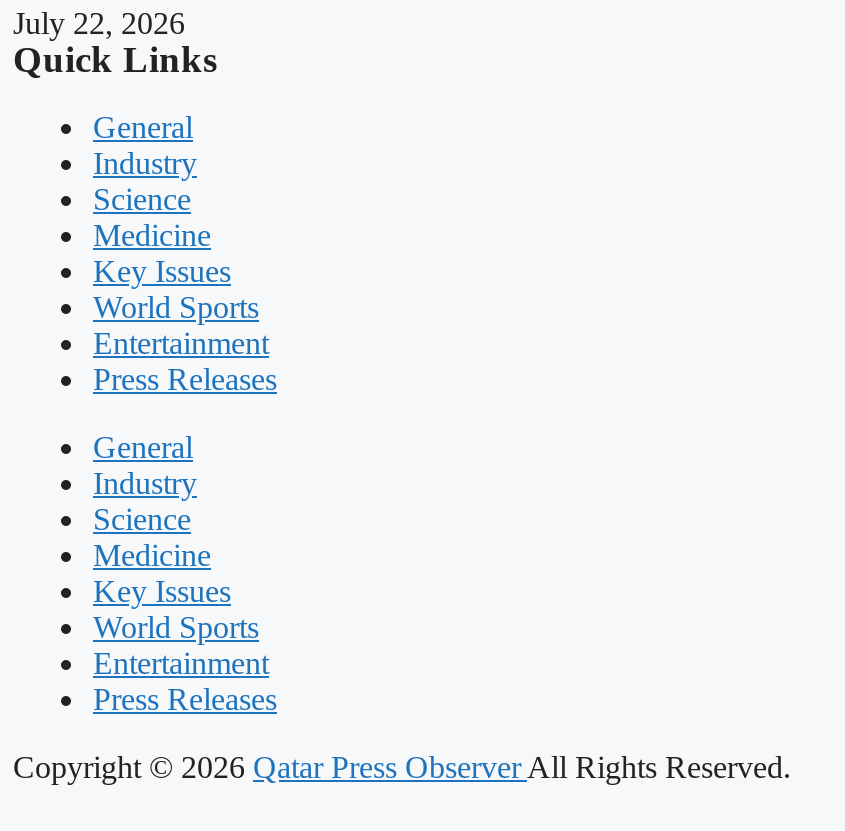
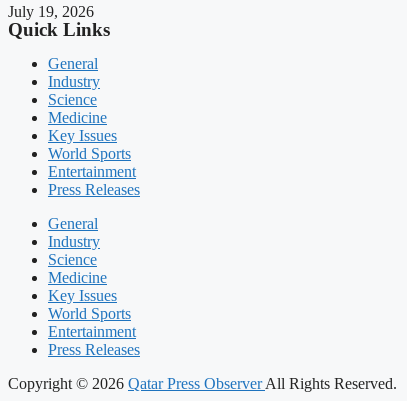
- July 22, 2026
+ July 19, 2026
